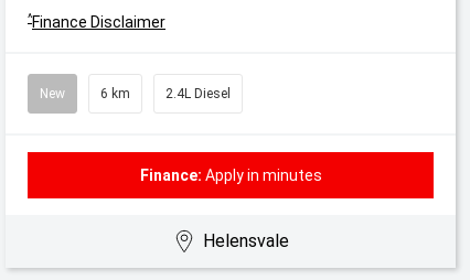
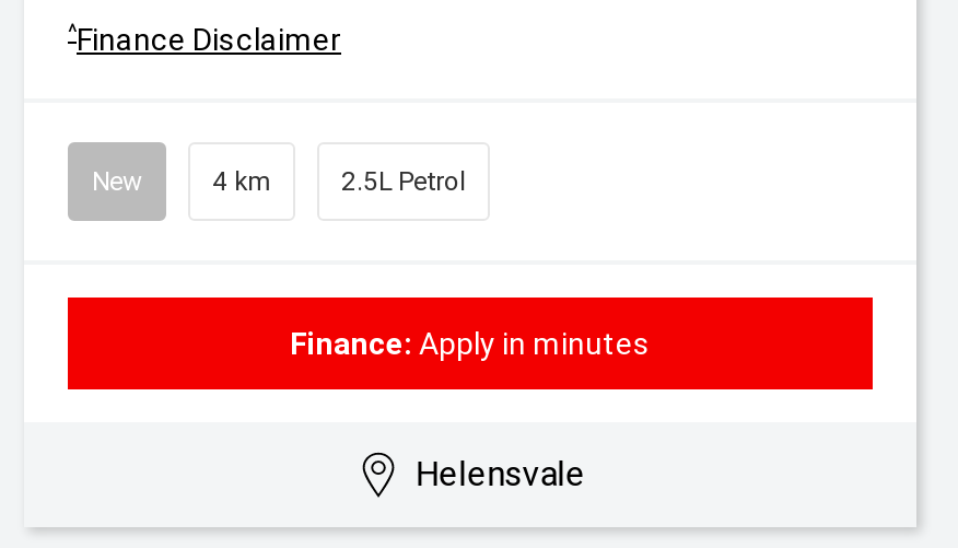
- 6 km
- 2.4L Diesel
+ 4 km
+ 2.5L Petrol
